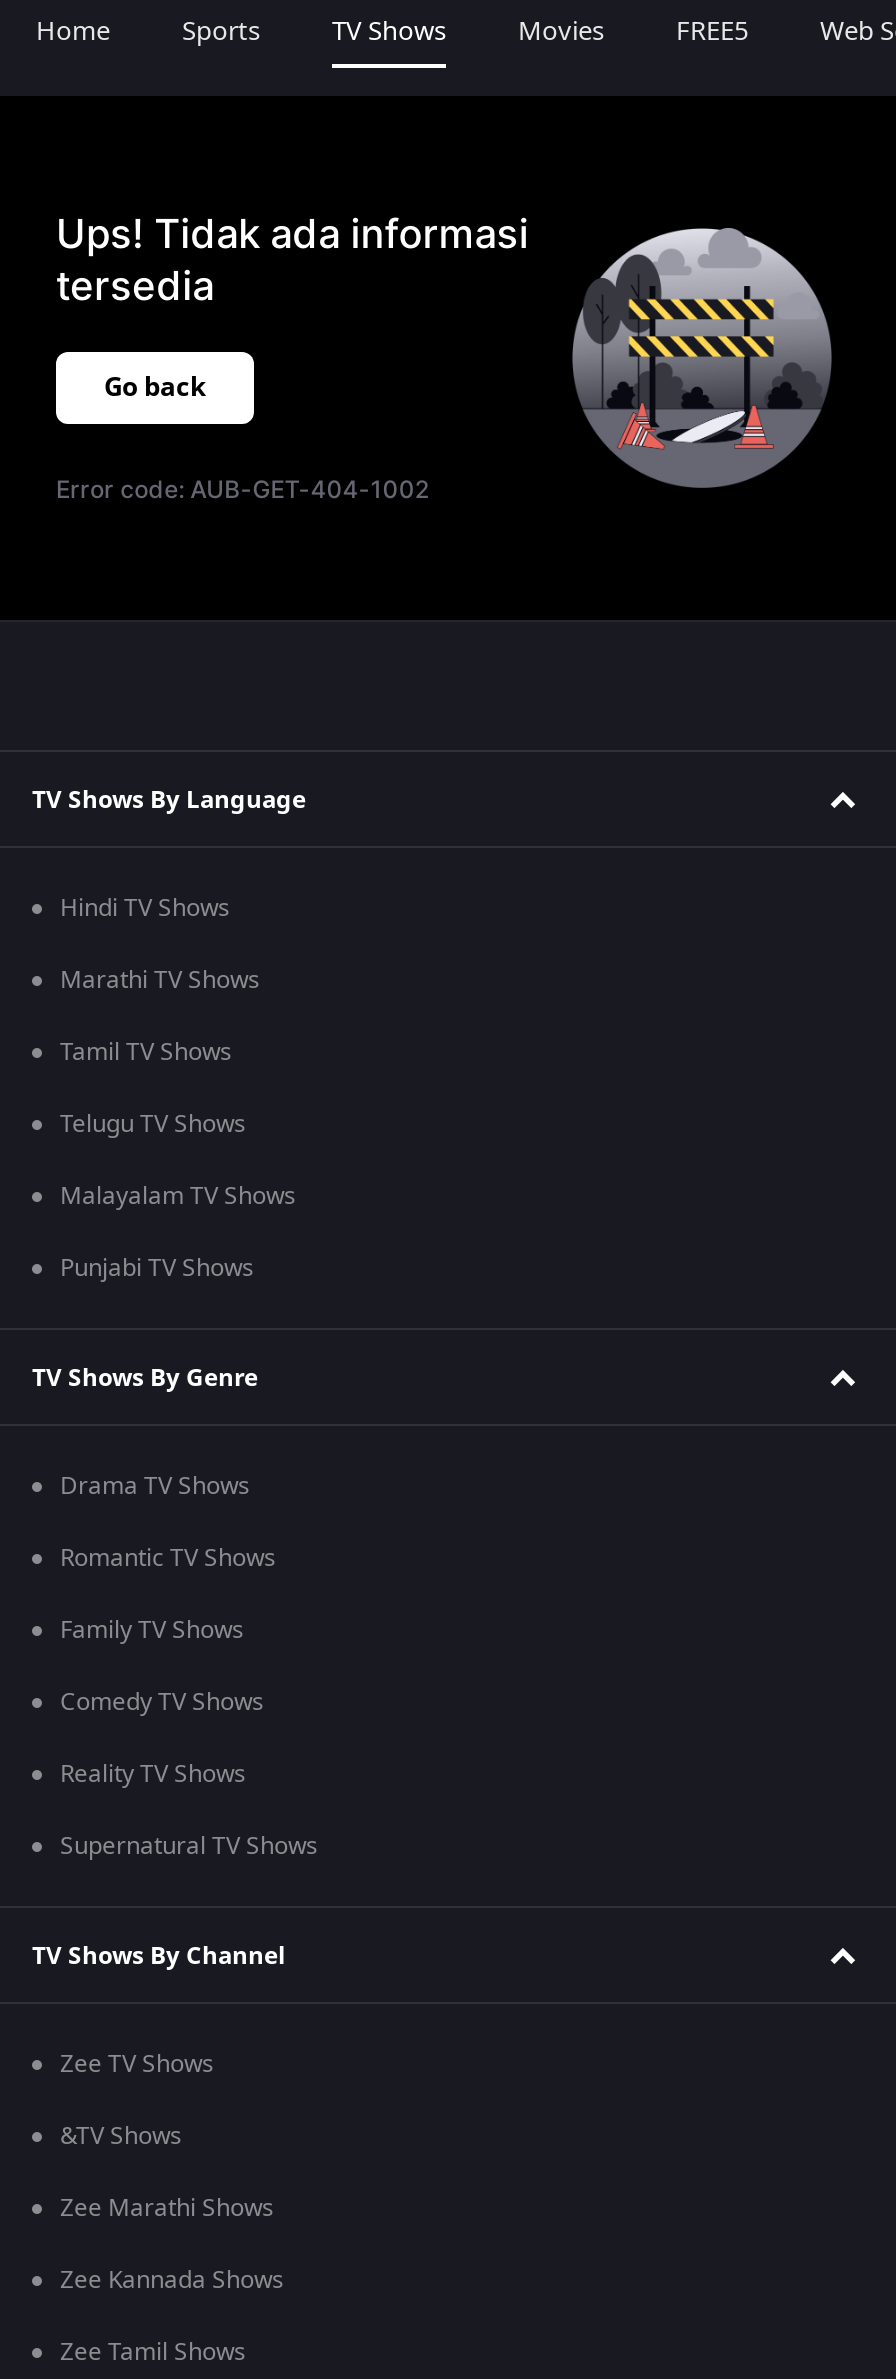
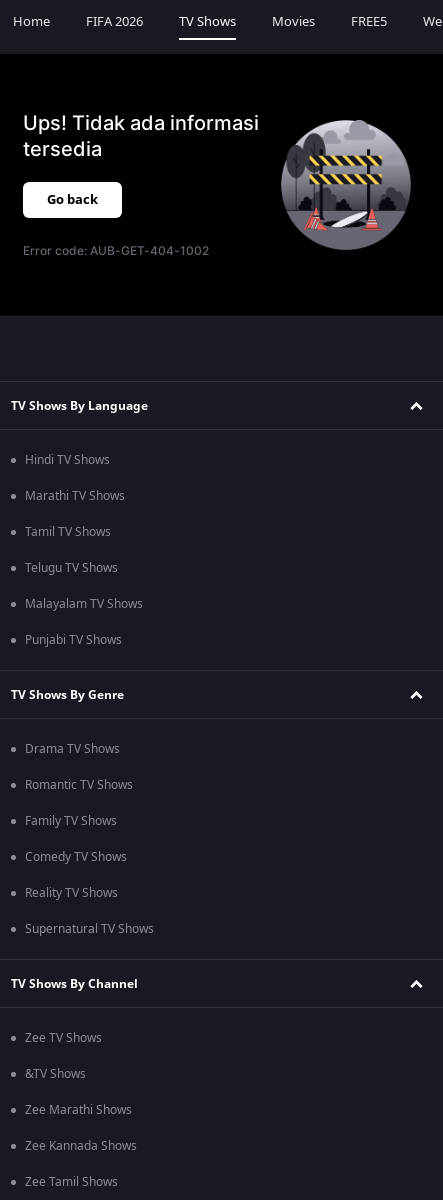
- Sports
+ FIFA 2026
